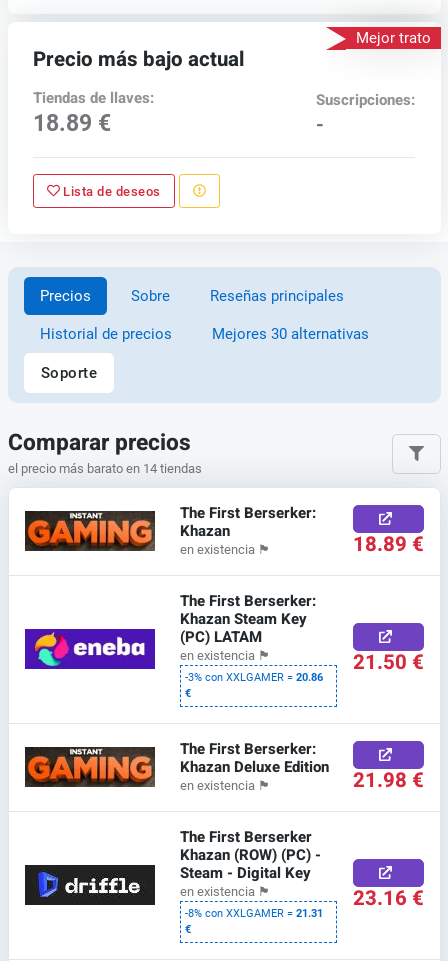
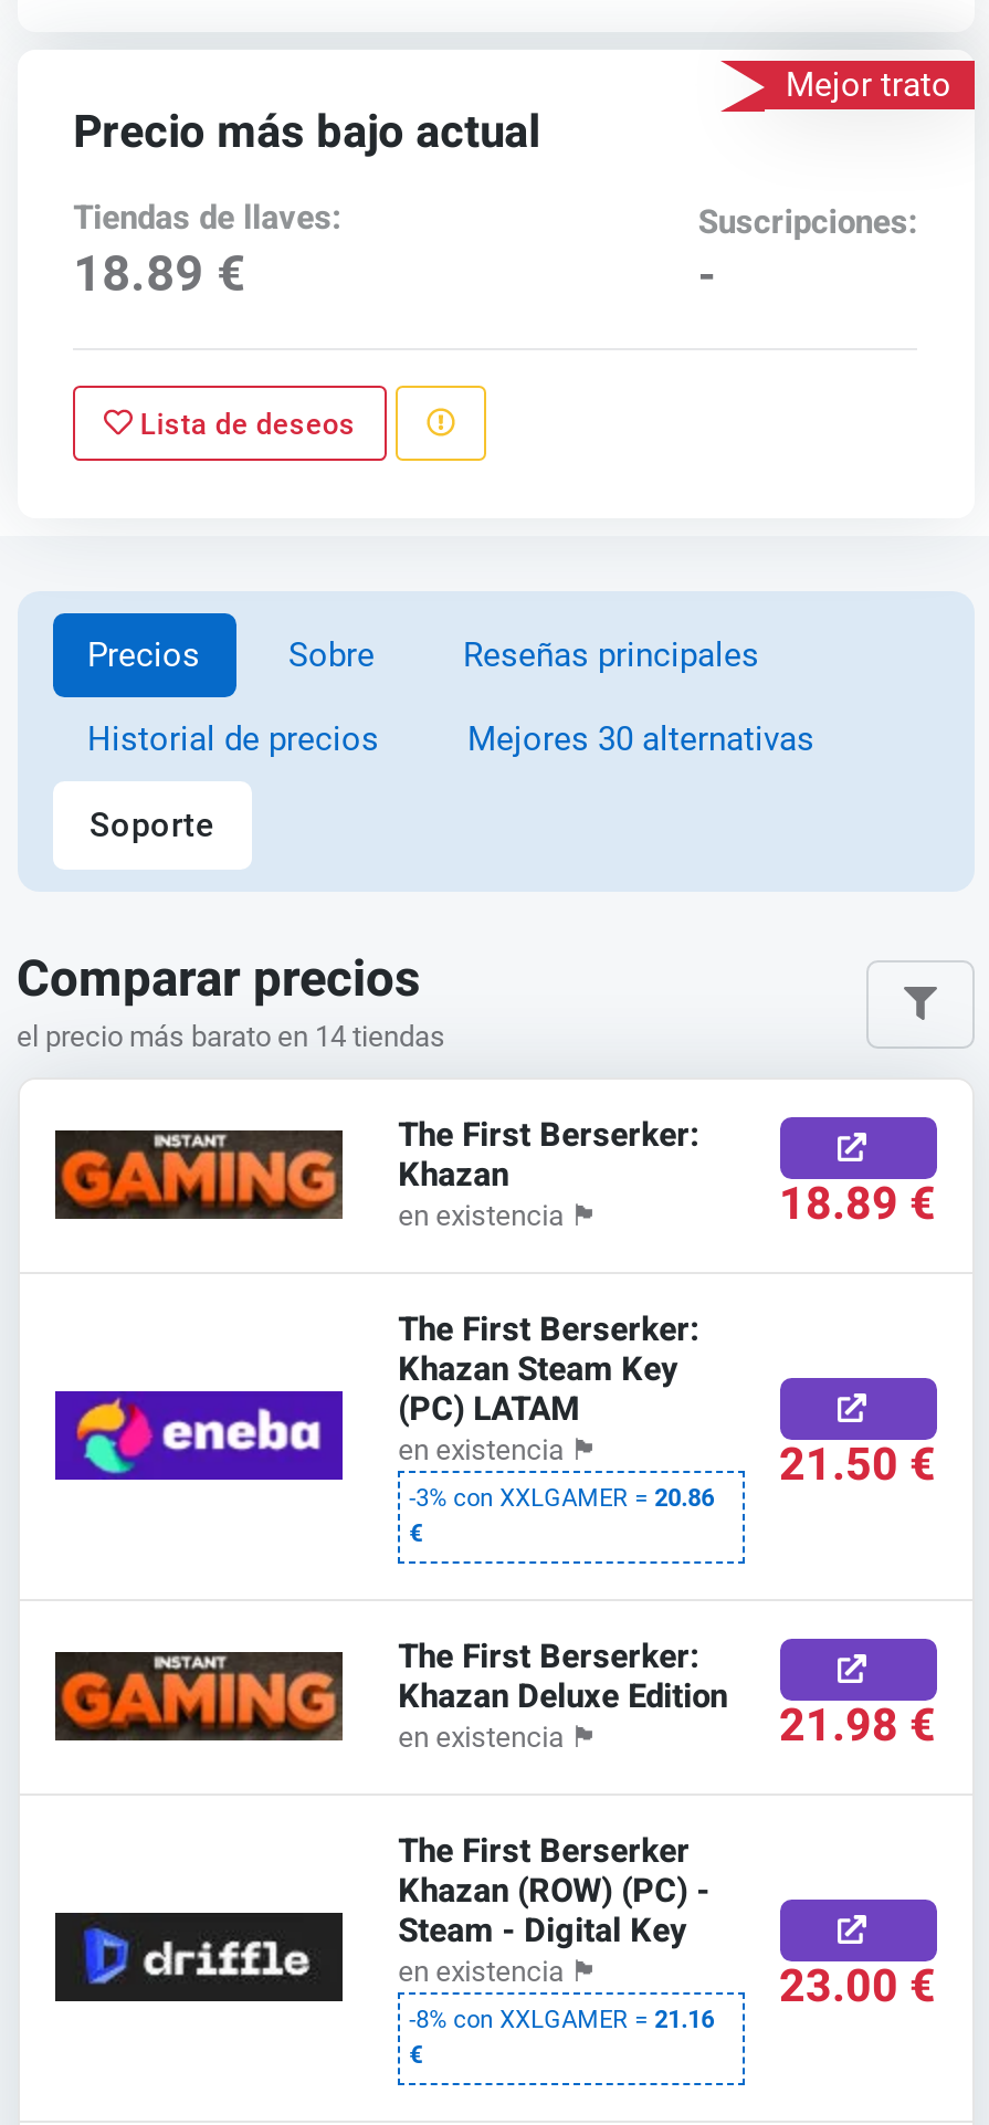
- 23.16 €
+ 23.00 €

- -8% con XXLGAMER = 21.31
+ -8% con XXLGAMER = 21.16
